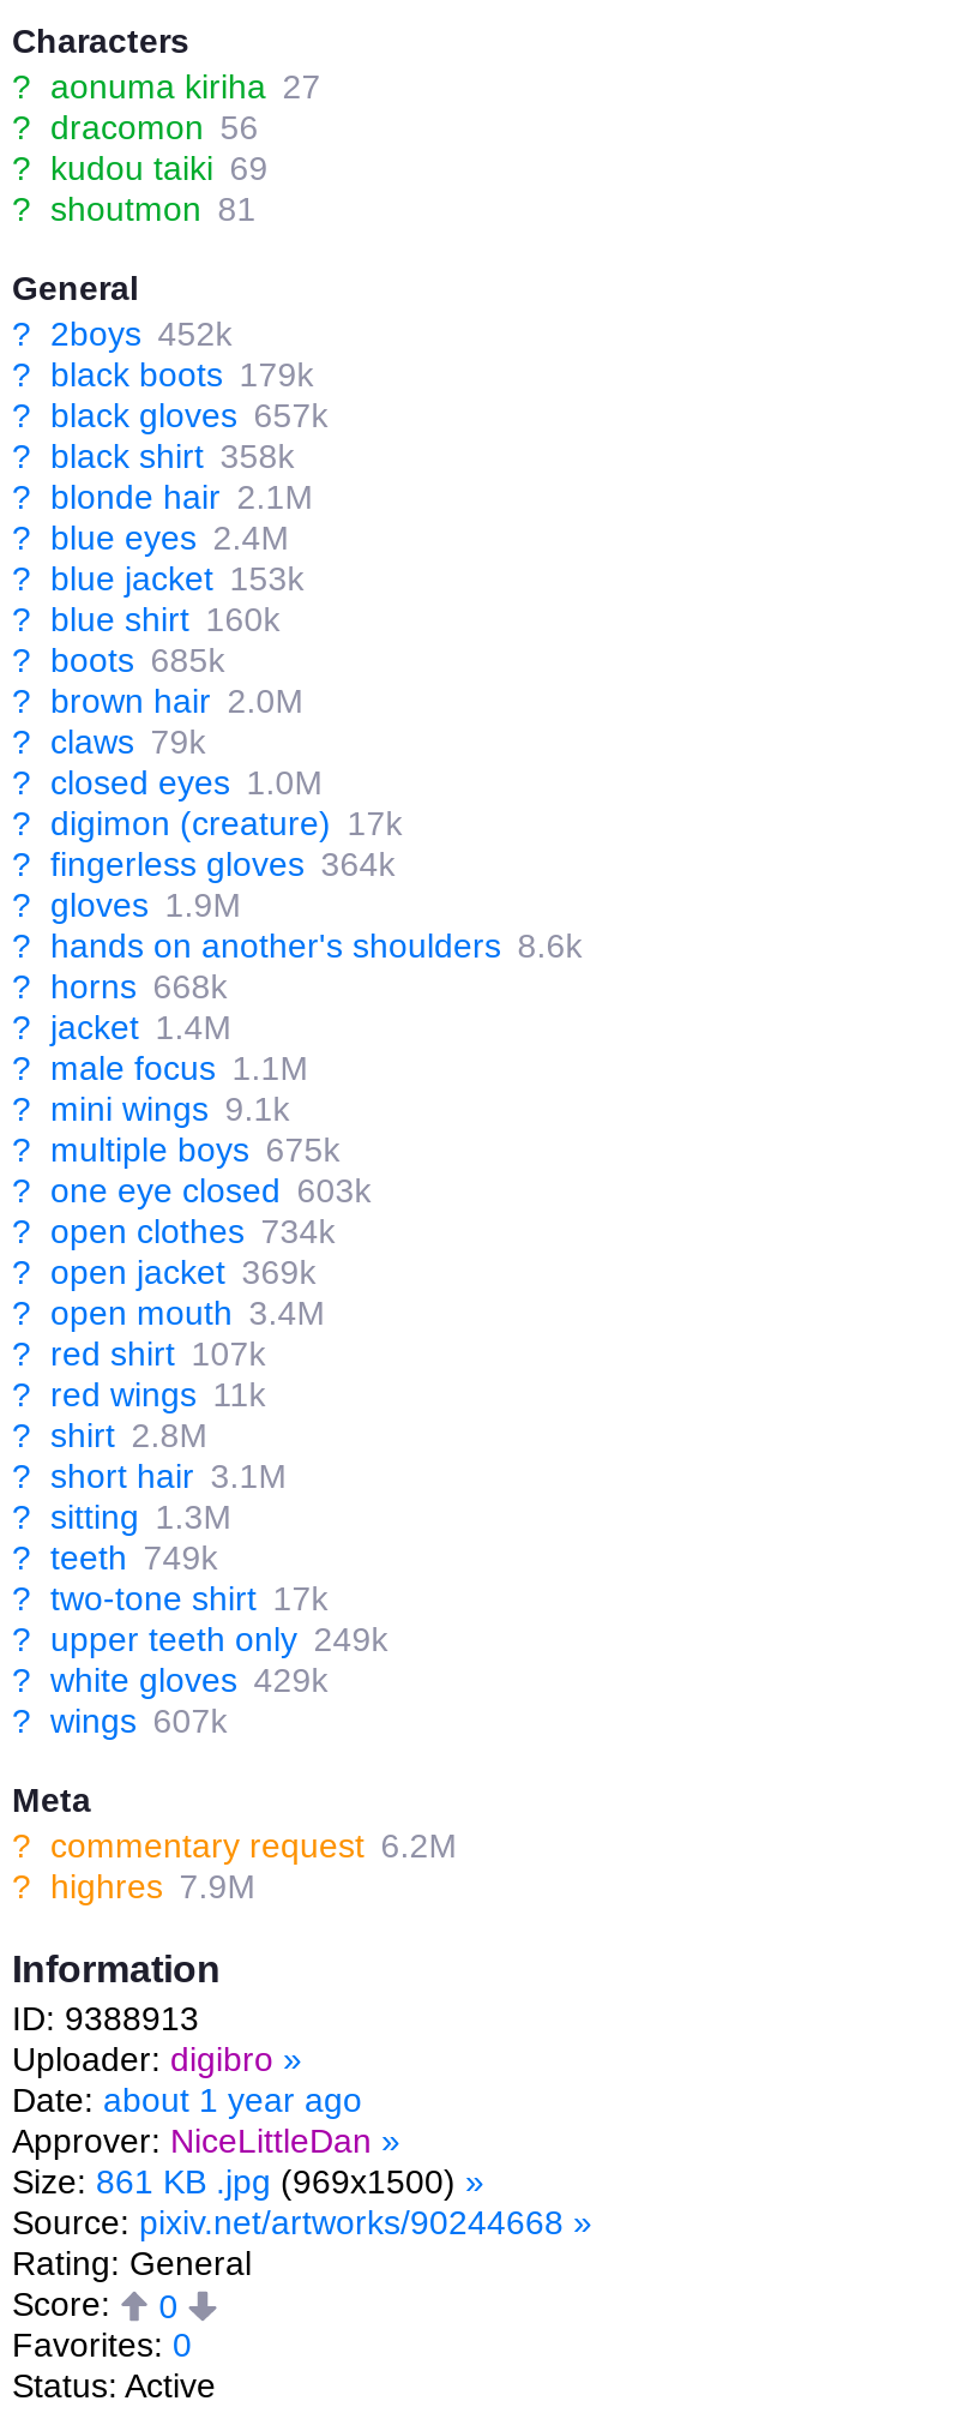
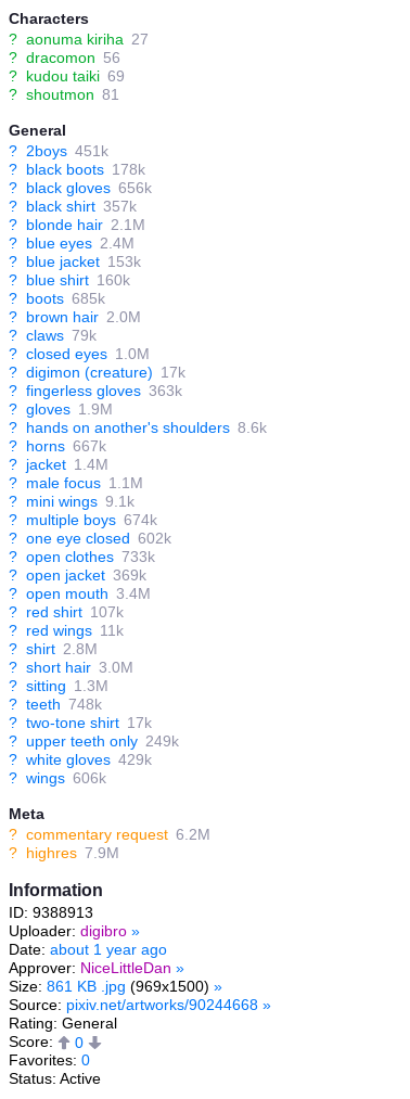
- ? 2boys 452k
+ ? 2boys 451k

- ? black boots 179k
+ ? black boots 178k

- ? black gloves 657k
+ ? black gloves 656k

- ? black shirt 358k
+ ? black shirt 357k

- ? fingerless gloves 364k
+ ? fingerless gloves 363k

- ? horns 668k
+ ? horns 667k

- ? multiple boys 675k
+ ? multiple boys 674k

- ? one eye closed 603k
+ ? one eye closed 602k

- ? open clothes 734k
+ ? open clothes 733k

- ? short hair 3.1M
+ ? short hair 3.0M

- ? teeth 749k
+ ? teeth 748k

- ? wings 607k
+ ? wings 606k
